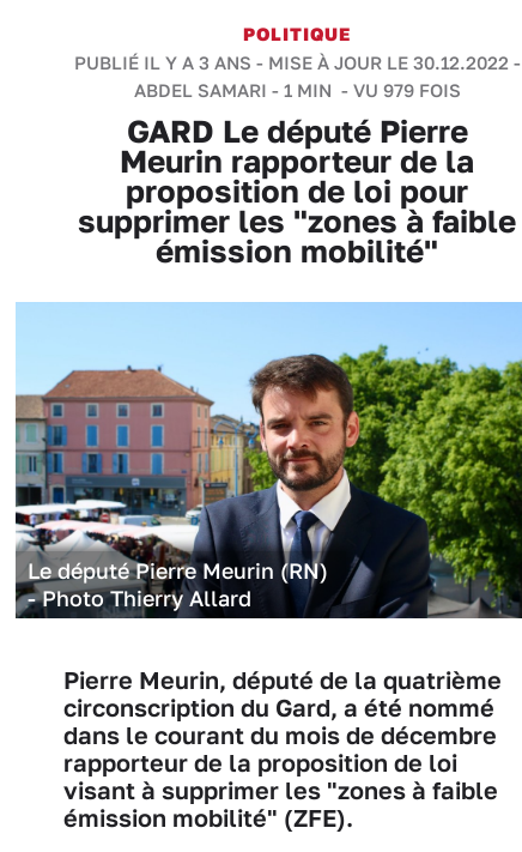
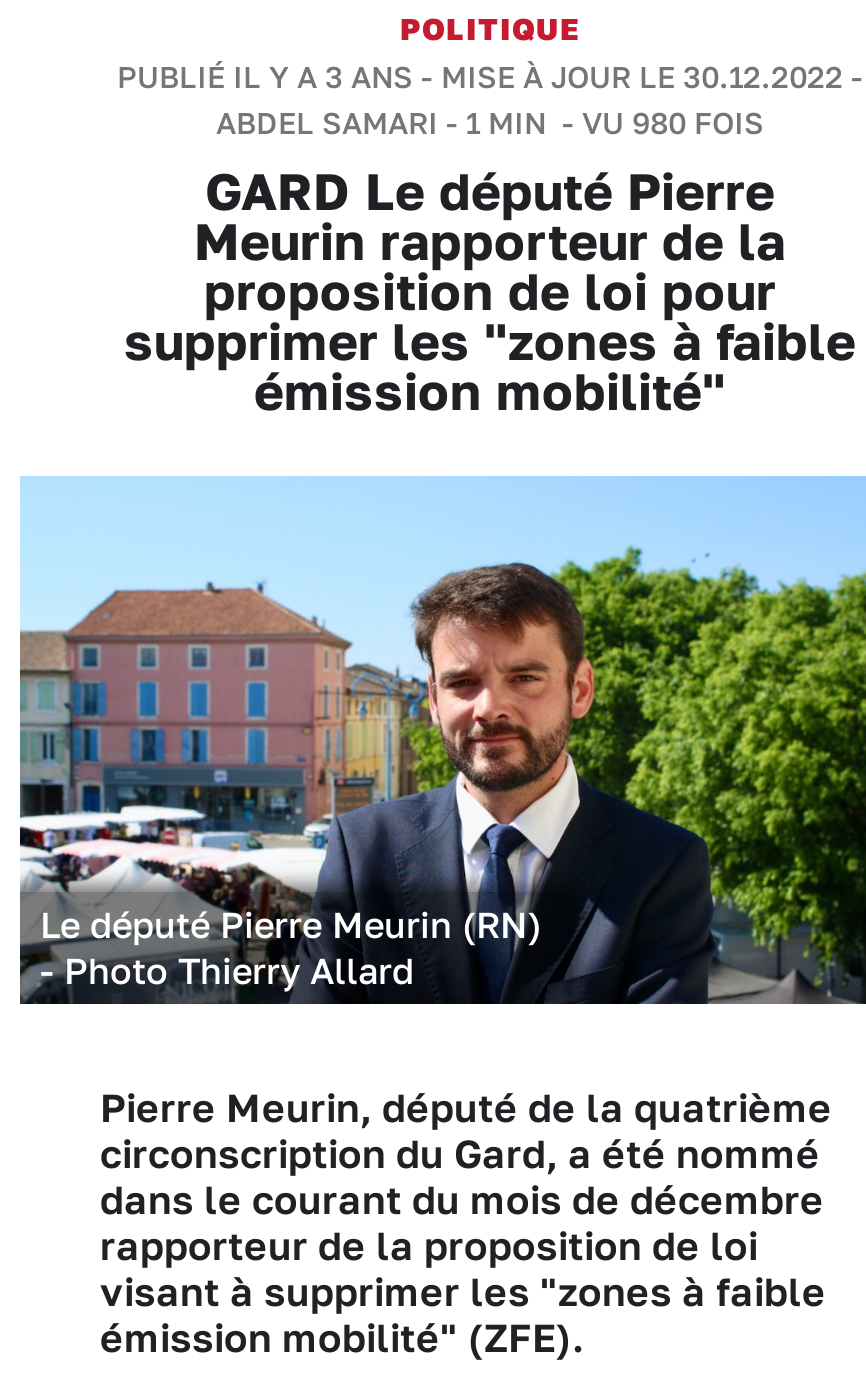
- ABDEL SAMARI - 1 MIN - VU 979 FOIS
+ ABDEL SAMARI - 1 MIN - VU 980 FOIS
